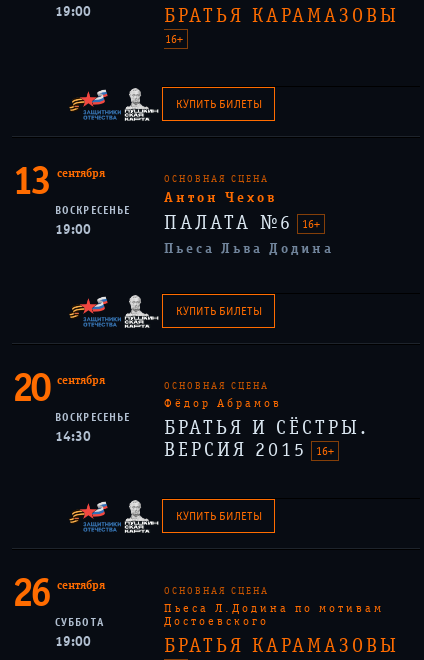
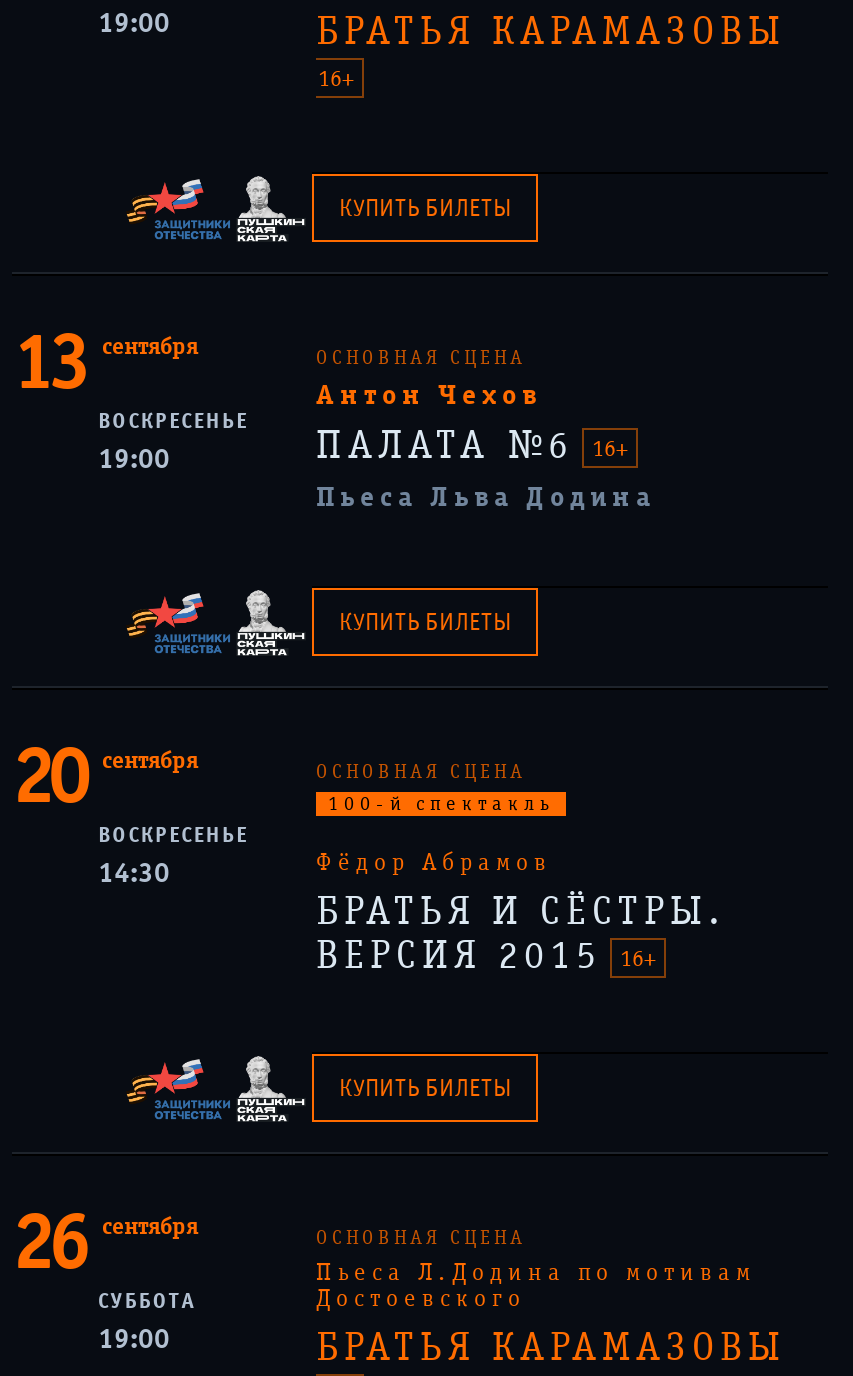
+ 100-й спектакль
